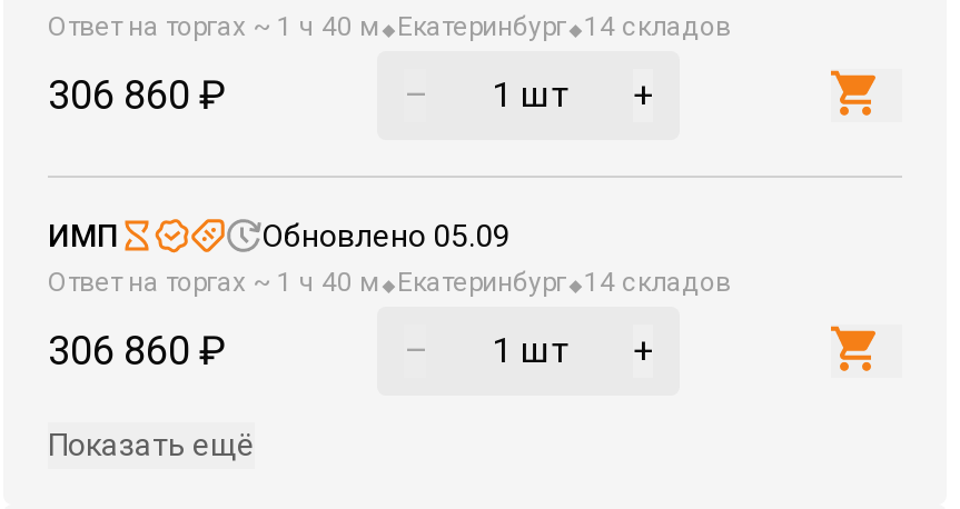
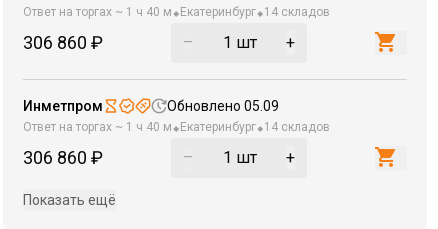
- ИМП
+ Инметпром
